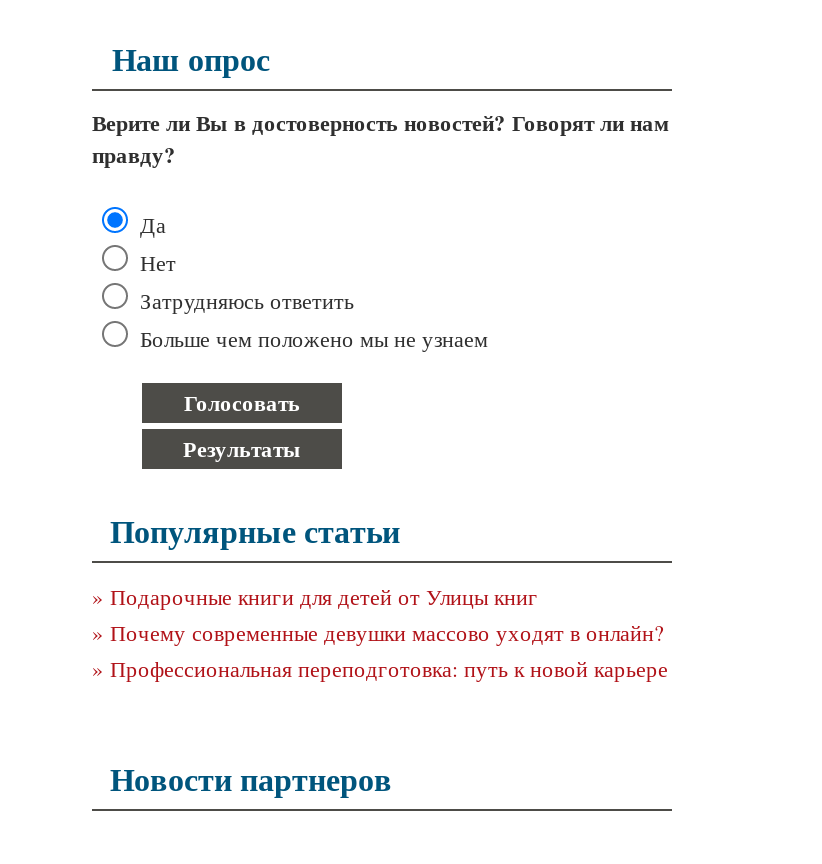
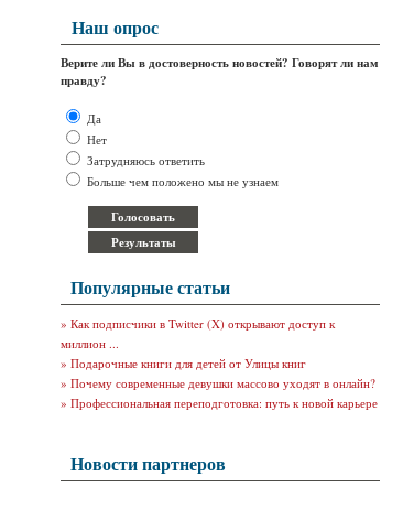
+ » Как подписчики в Twitter (X) открывают доступ к
+ миллион ...
